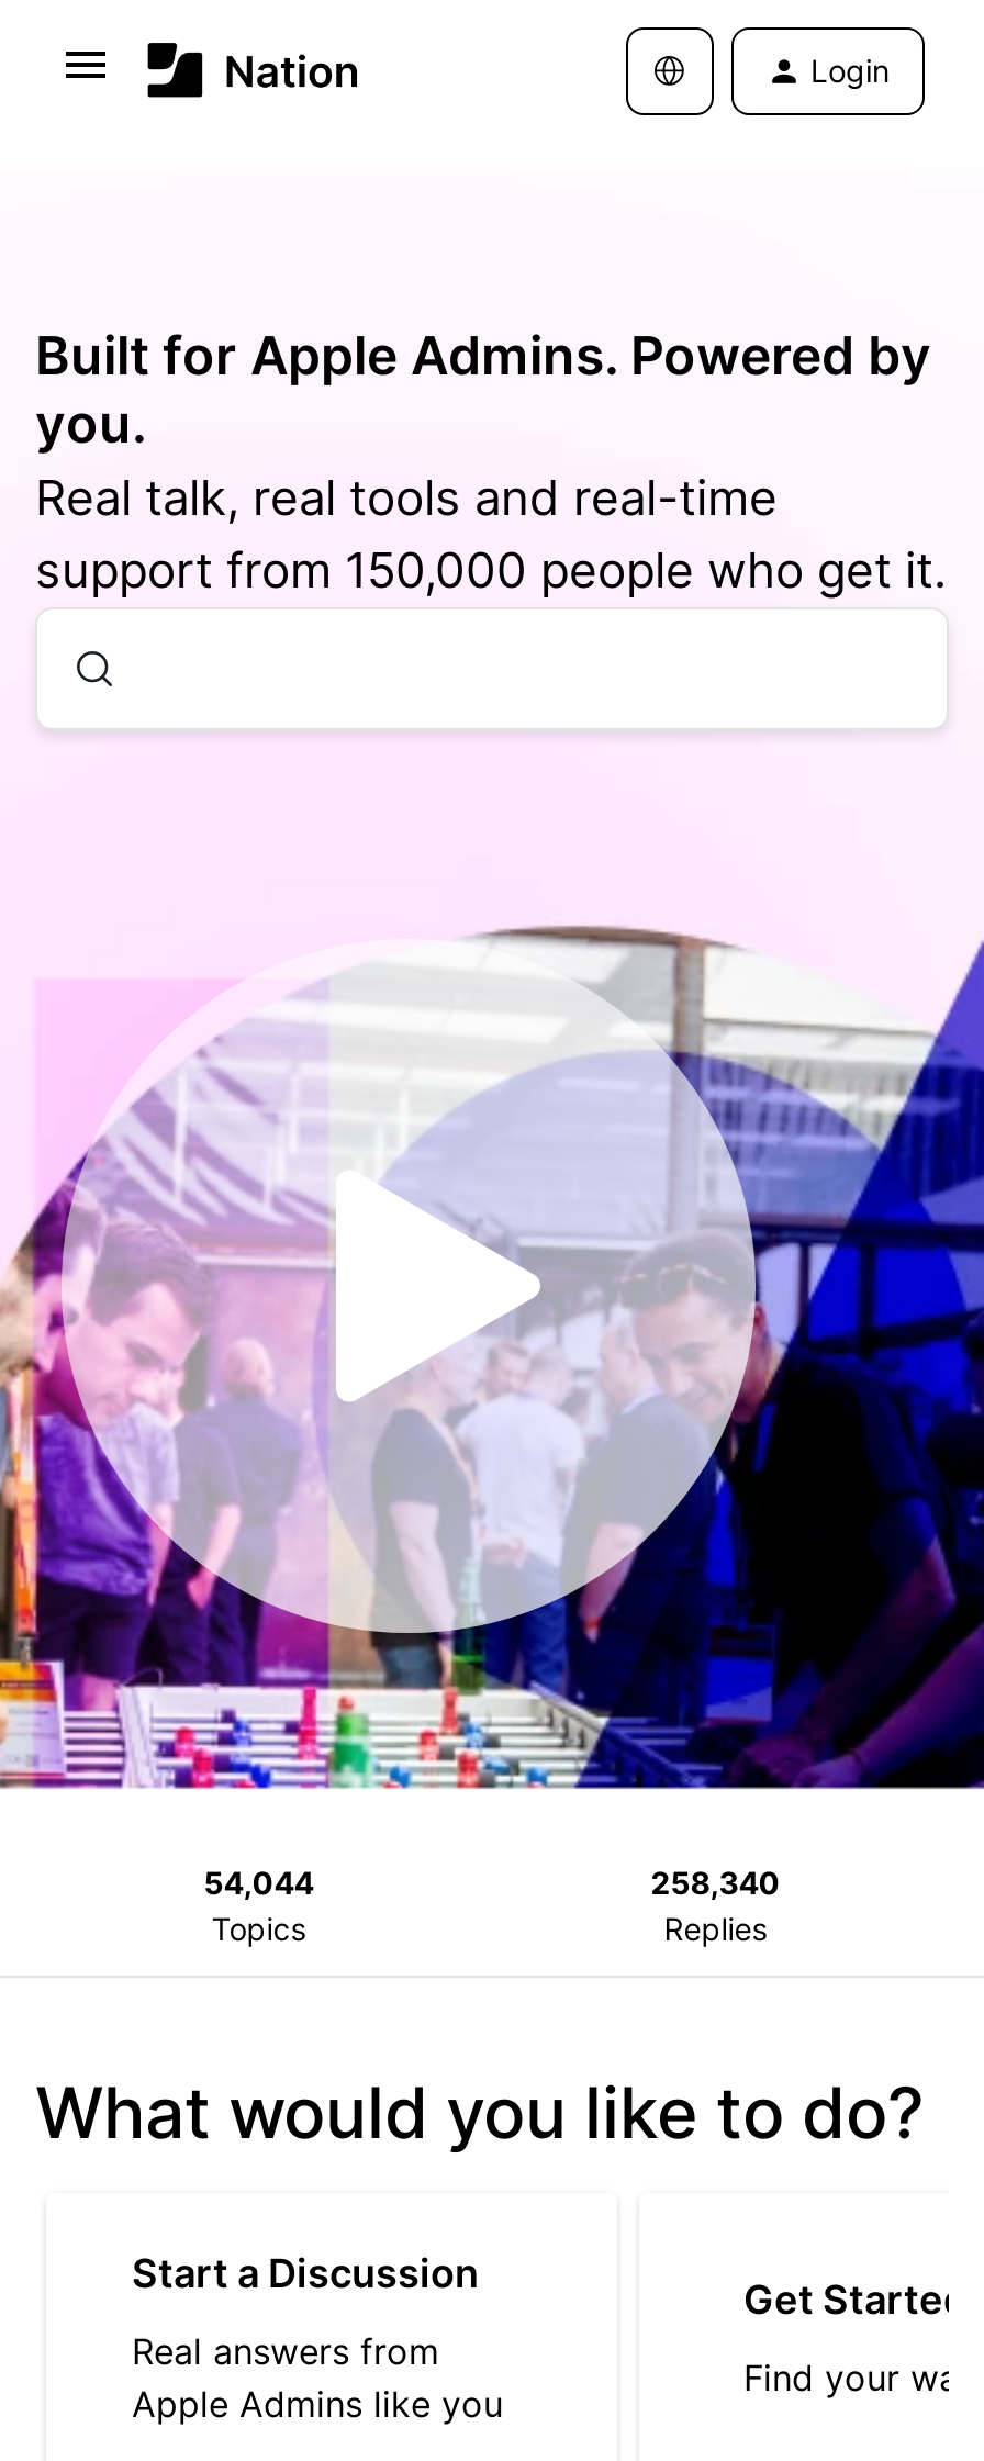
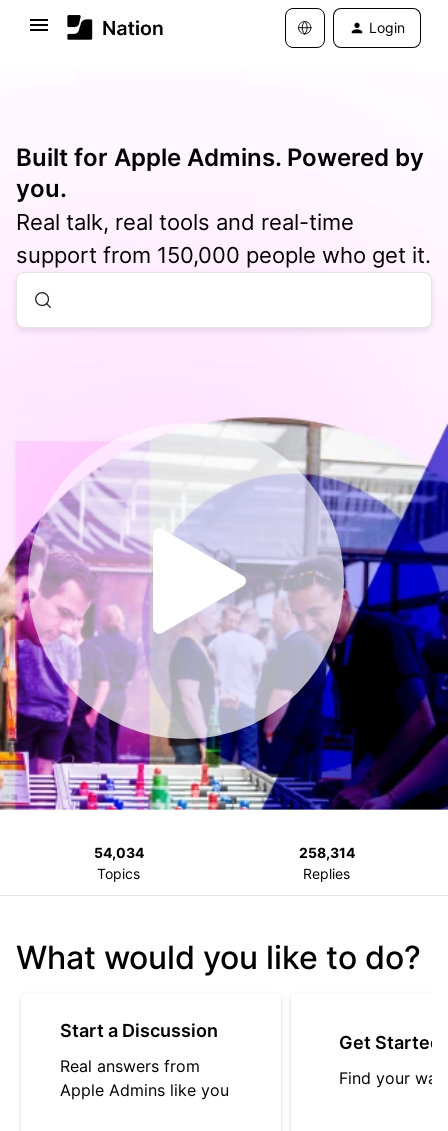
- 54,044
+ 54,034

- 258,340
+ 258,314
